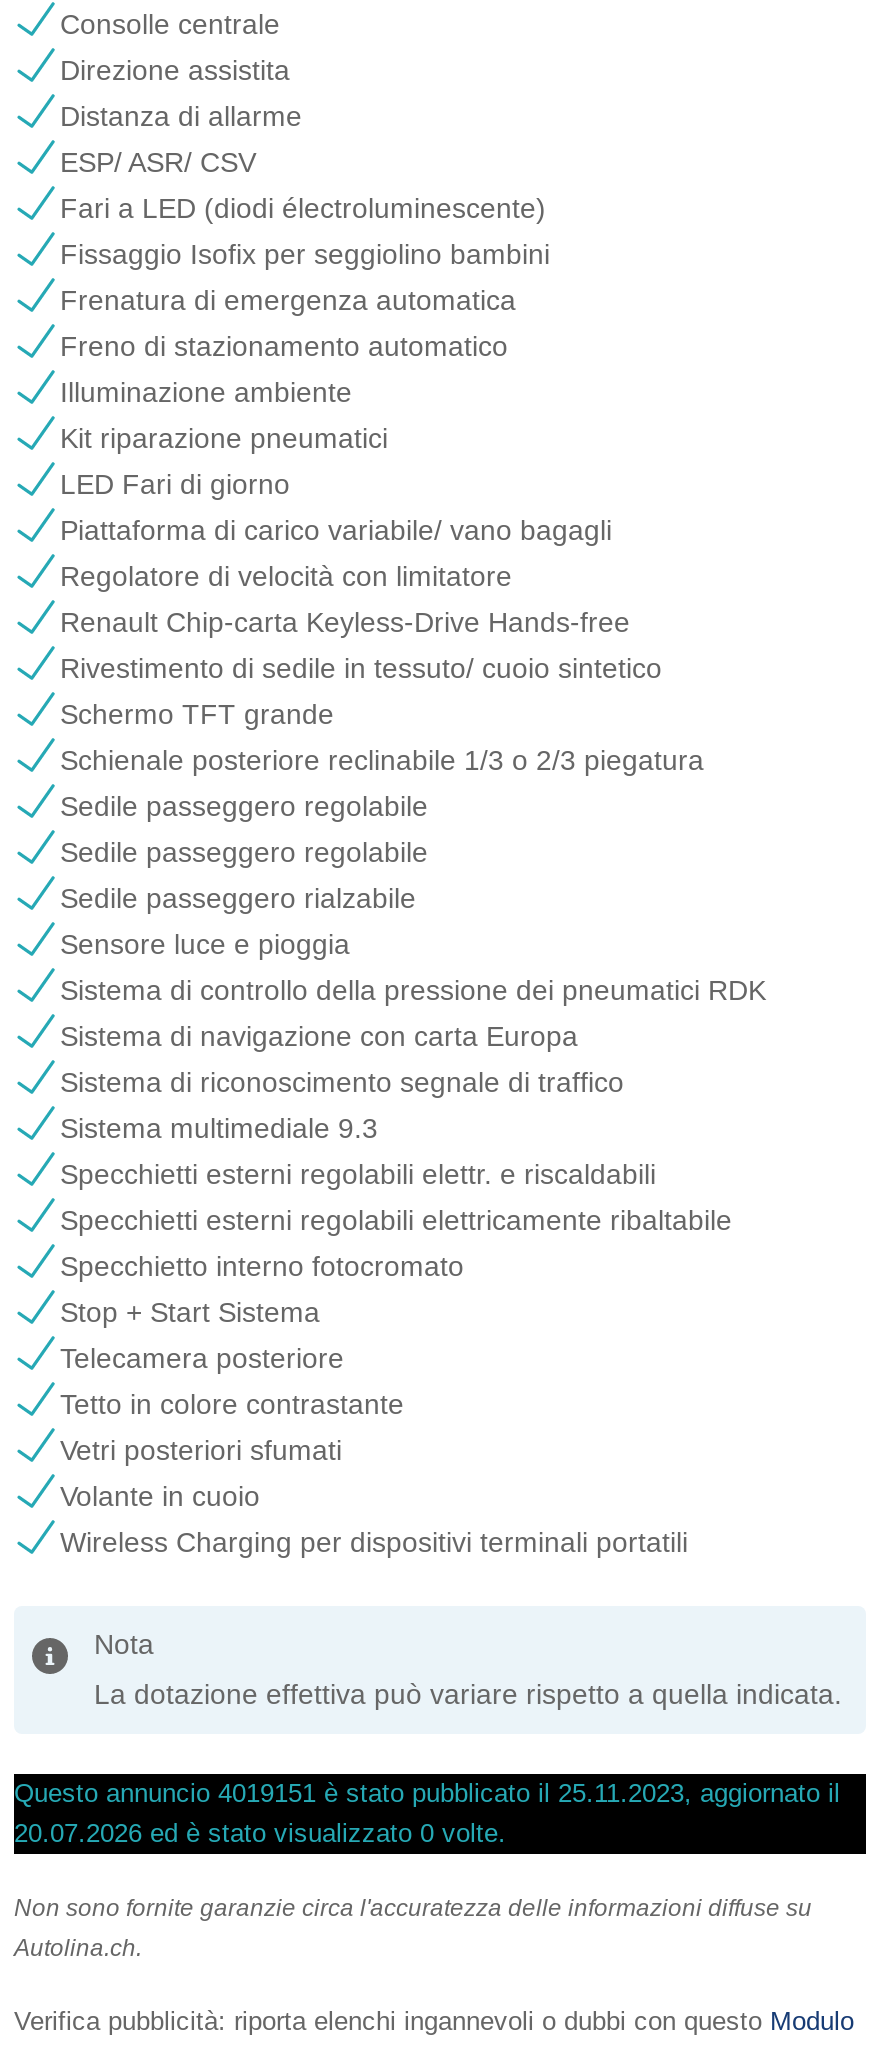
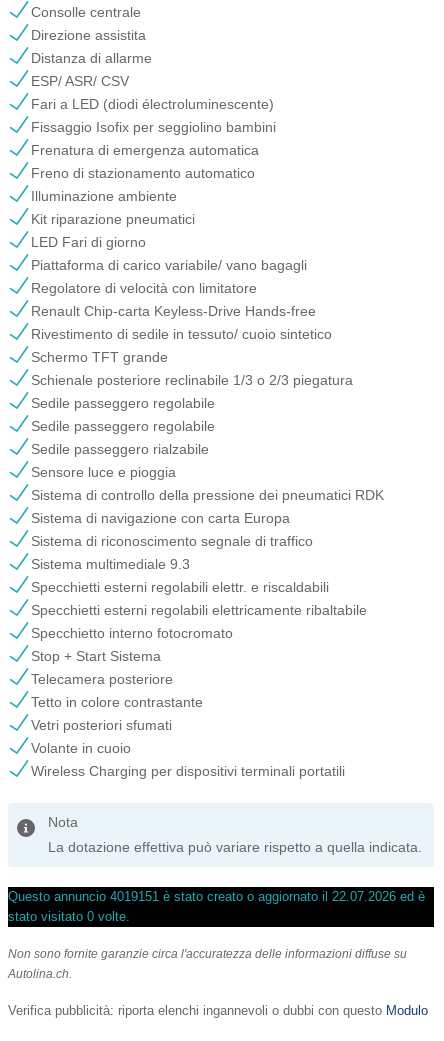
- Questo annuncio 4019151 è stato pubblicato il 25.11.2023, aggiornato il
- 20.07.2026 ed è stato visualizzato 0 volte.
+ Questo annuncio 4019151 è stato creato o aggiornato il 22.07.2026 ed è
+ stato visitato 0 volte.
